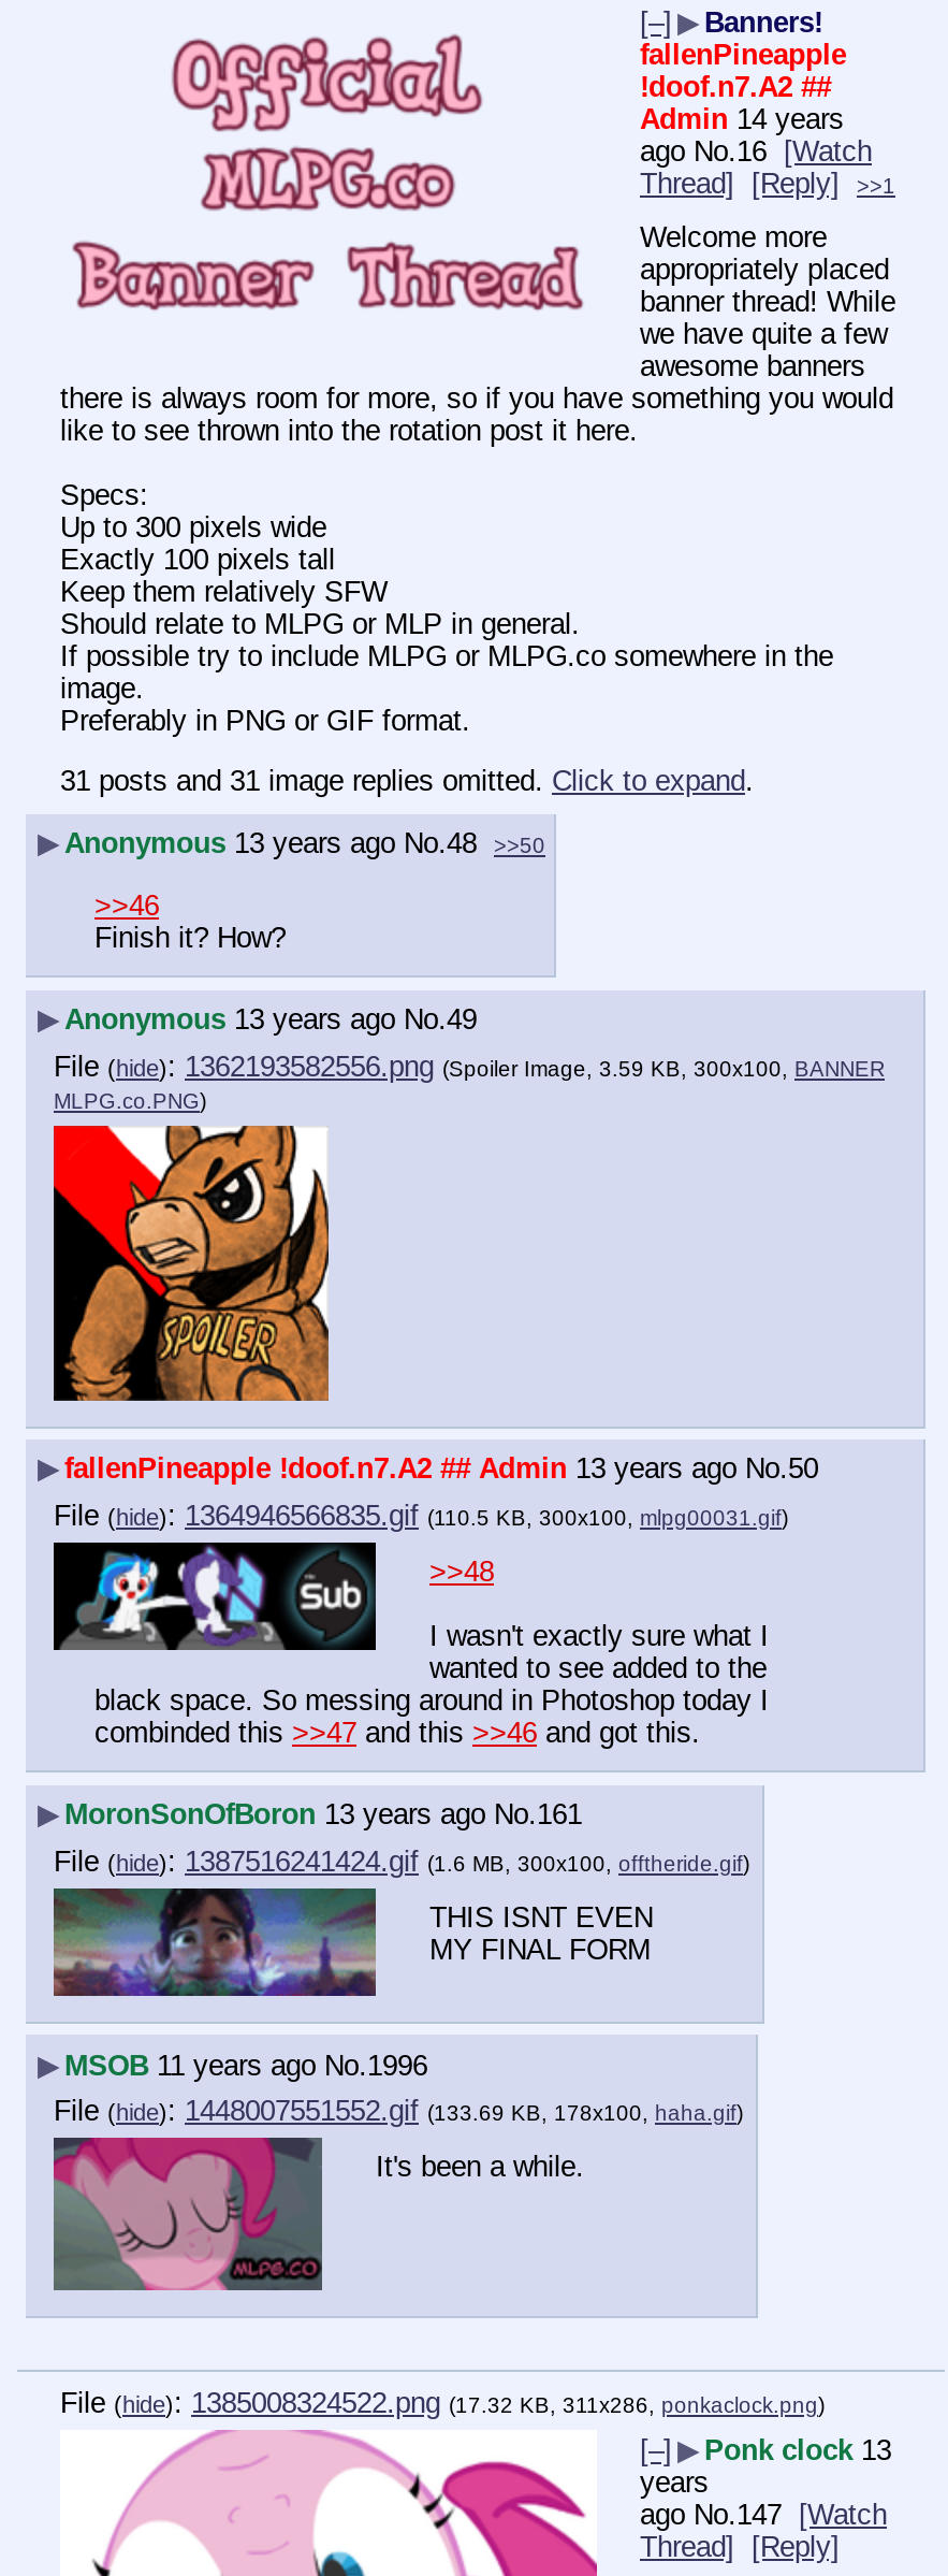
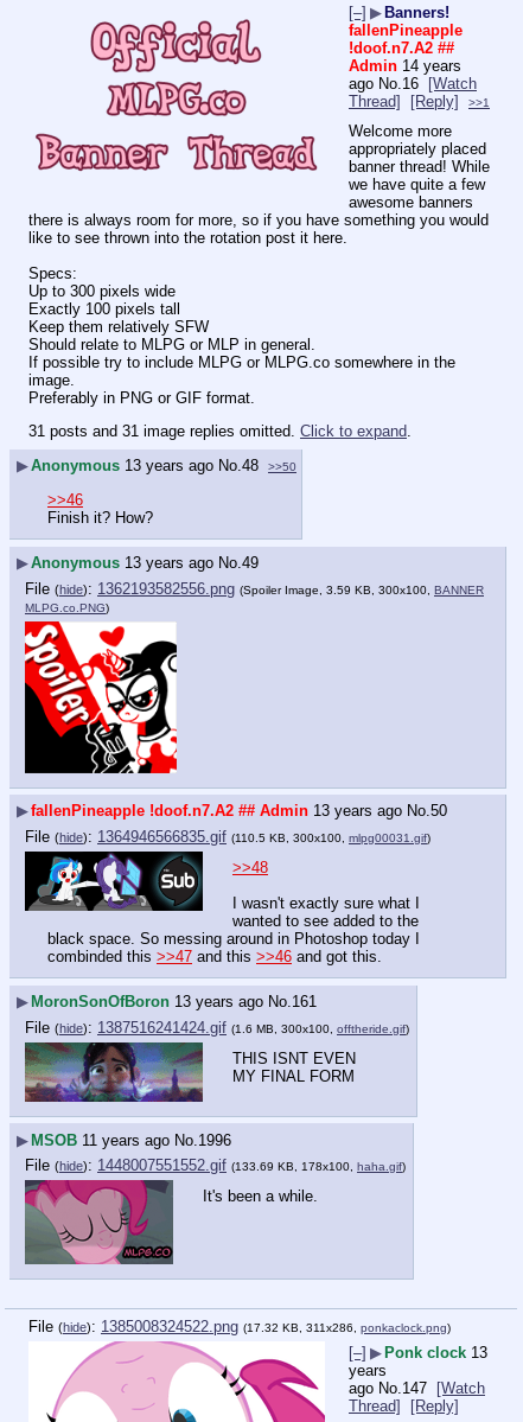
- [image]
+ [image]
